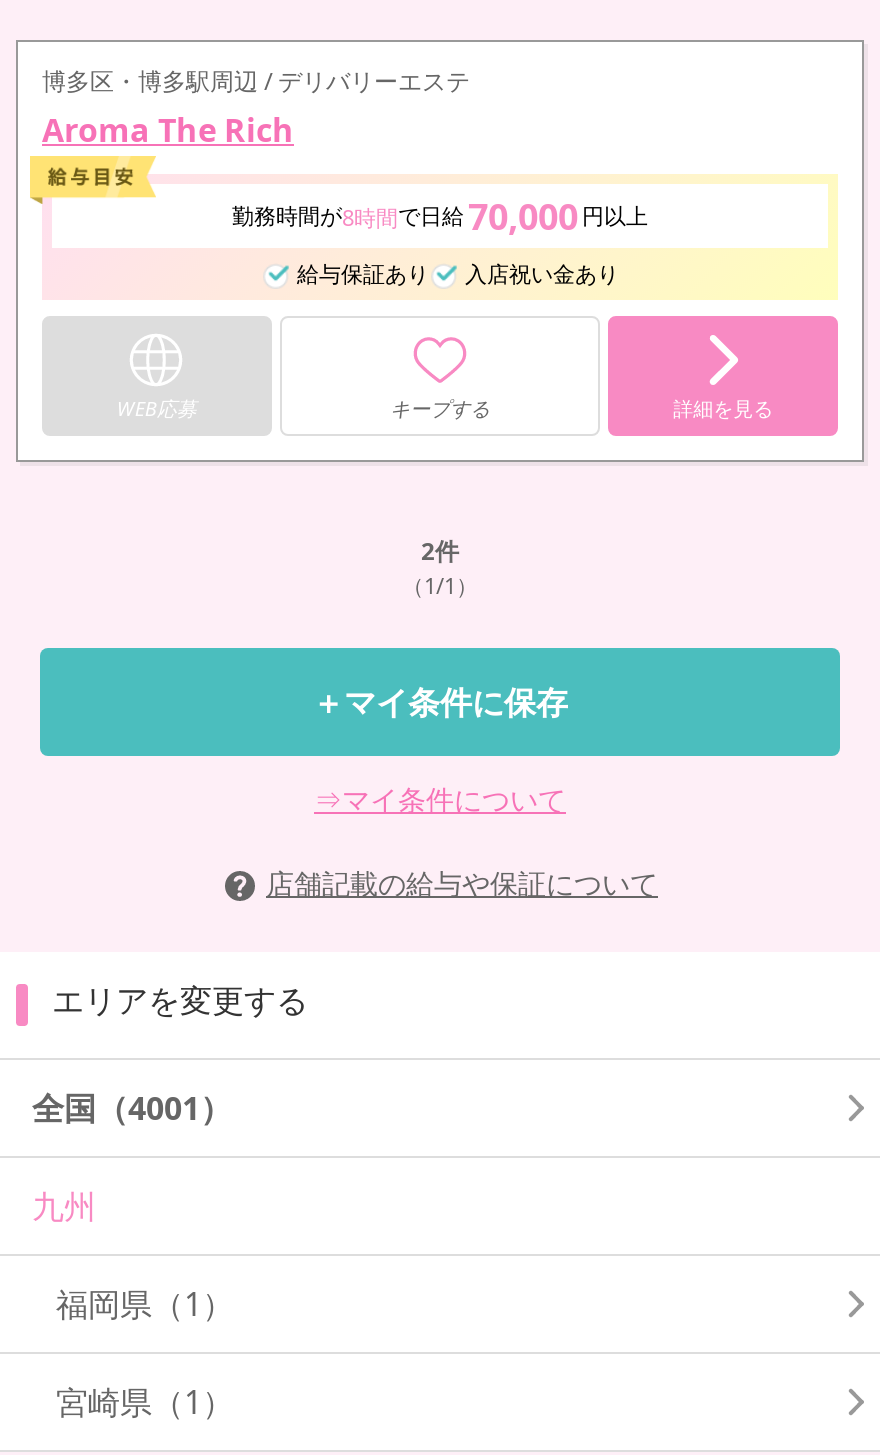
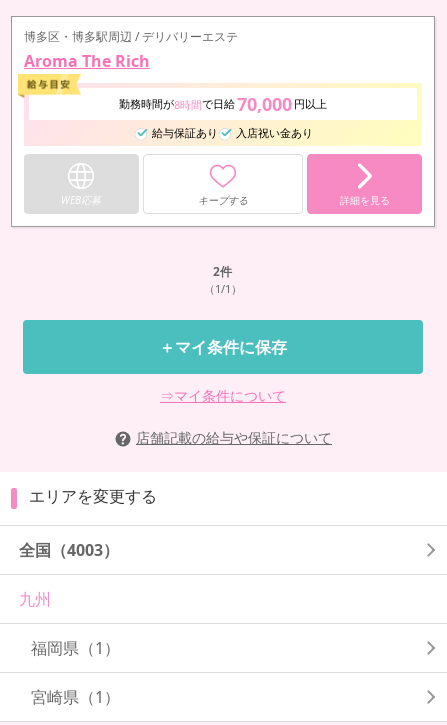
- 全国（4001）
+ 全国（4003）
